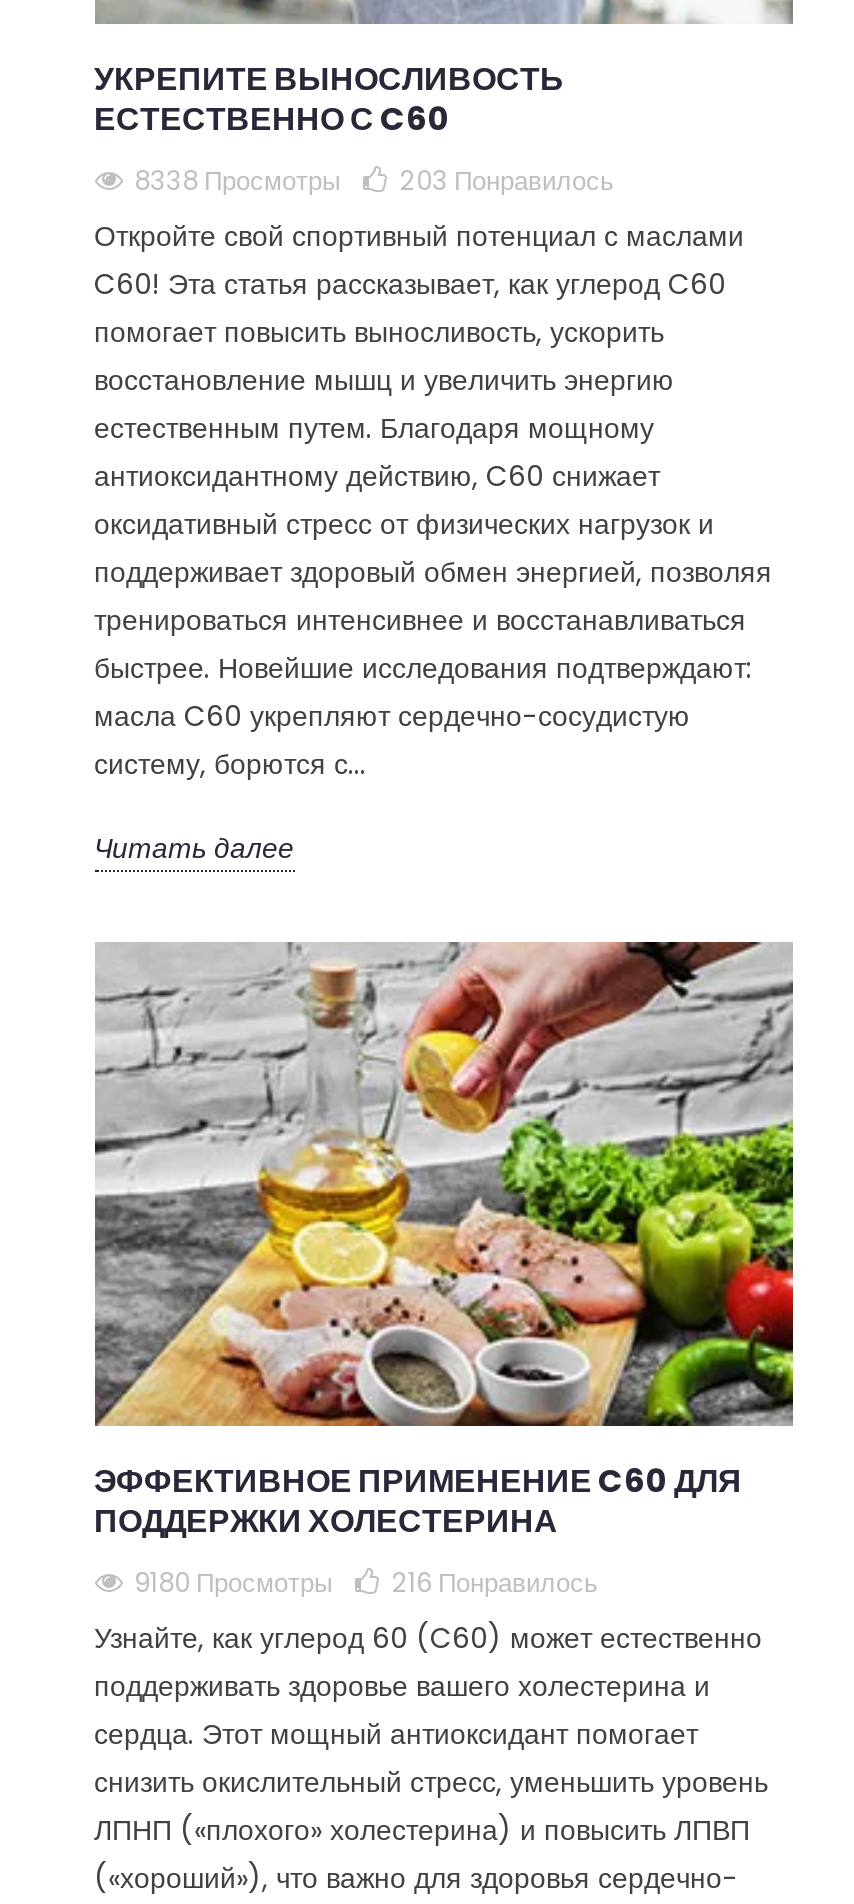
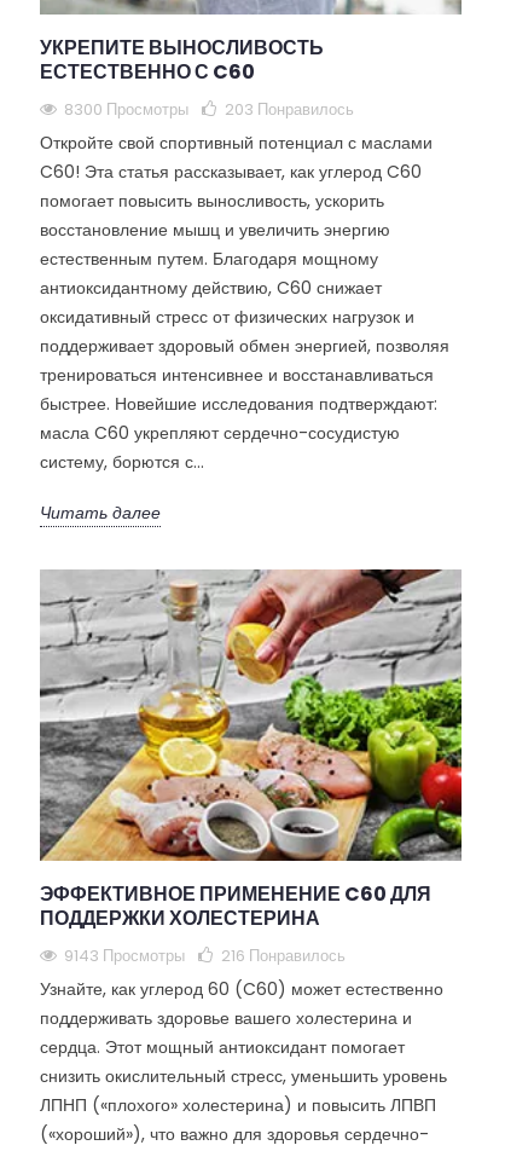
- 8338 Просмотры 203 Понравилось
+ 8300 Просмотры 203 Понравилось

- 9180 Просмотры 216 Понравилось
+ 9143 Просмотры 216 Понравилось
